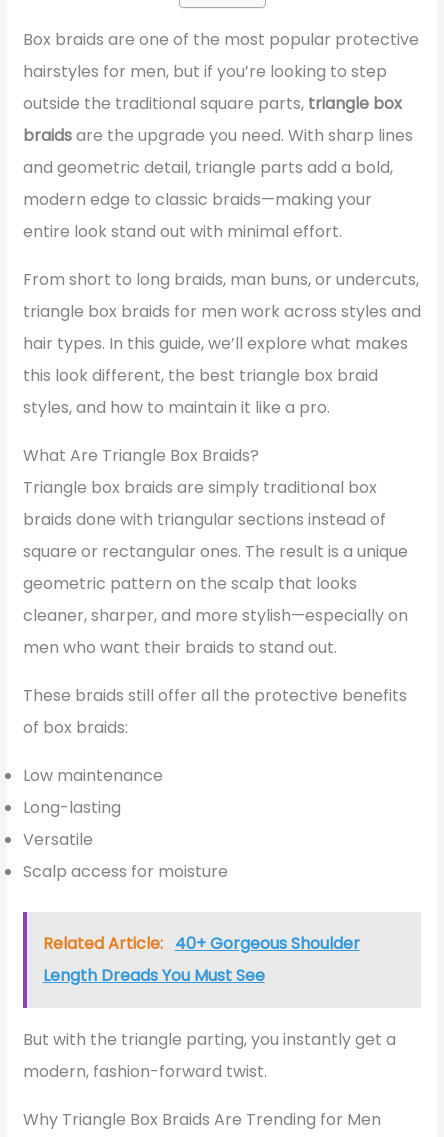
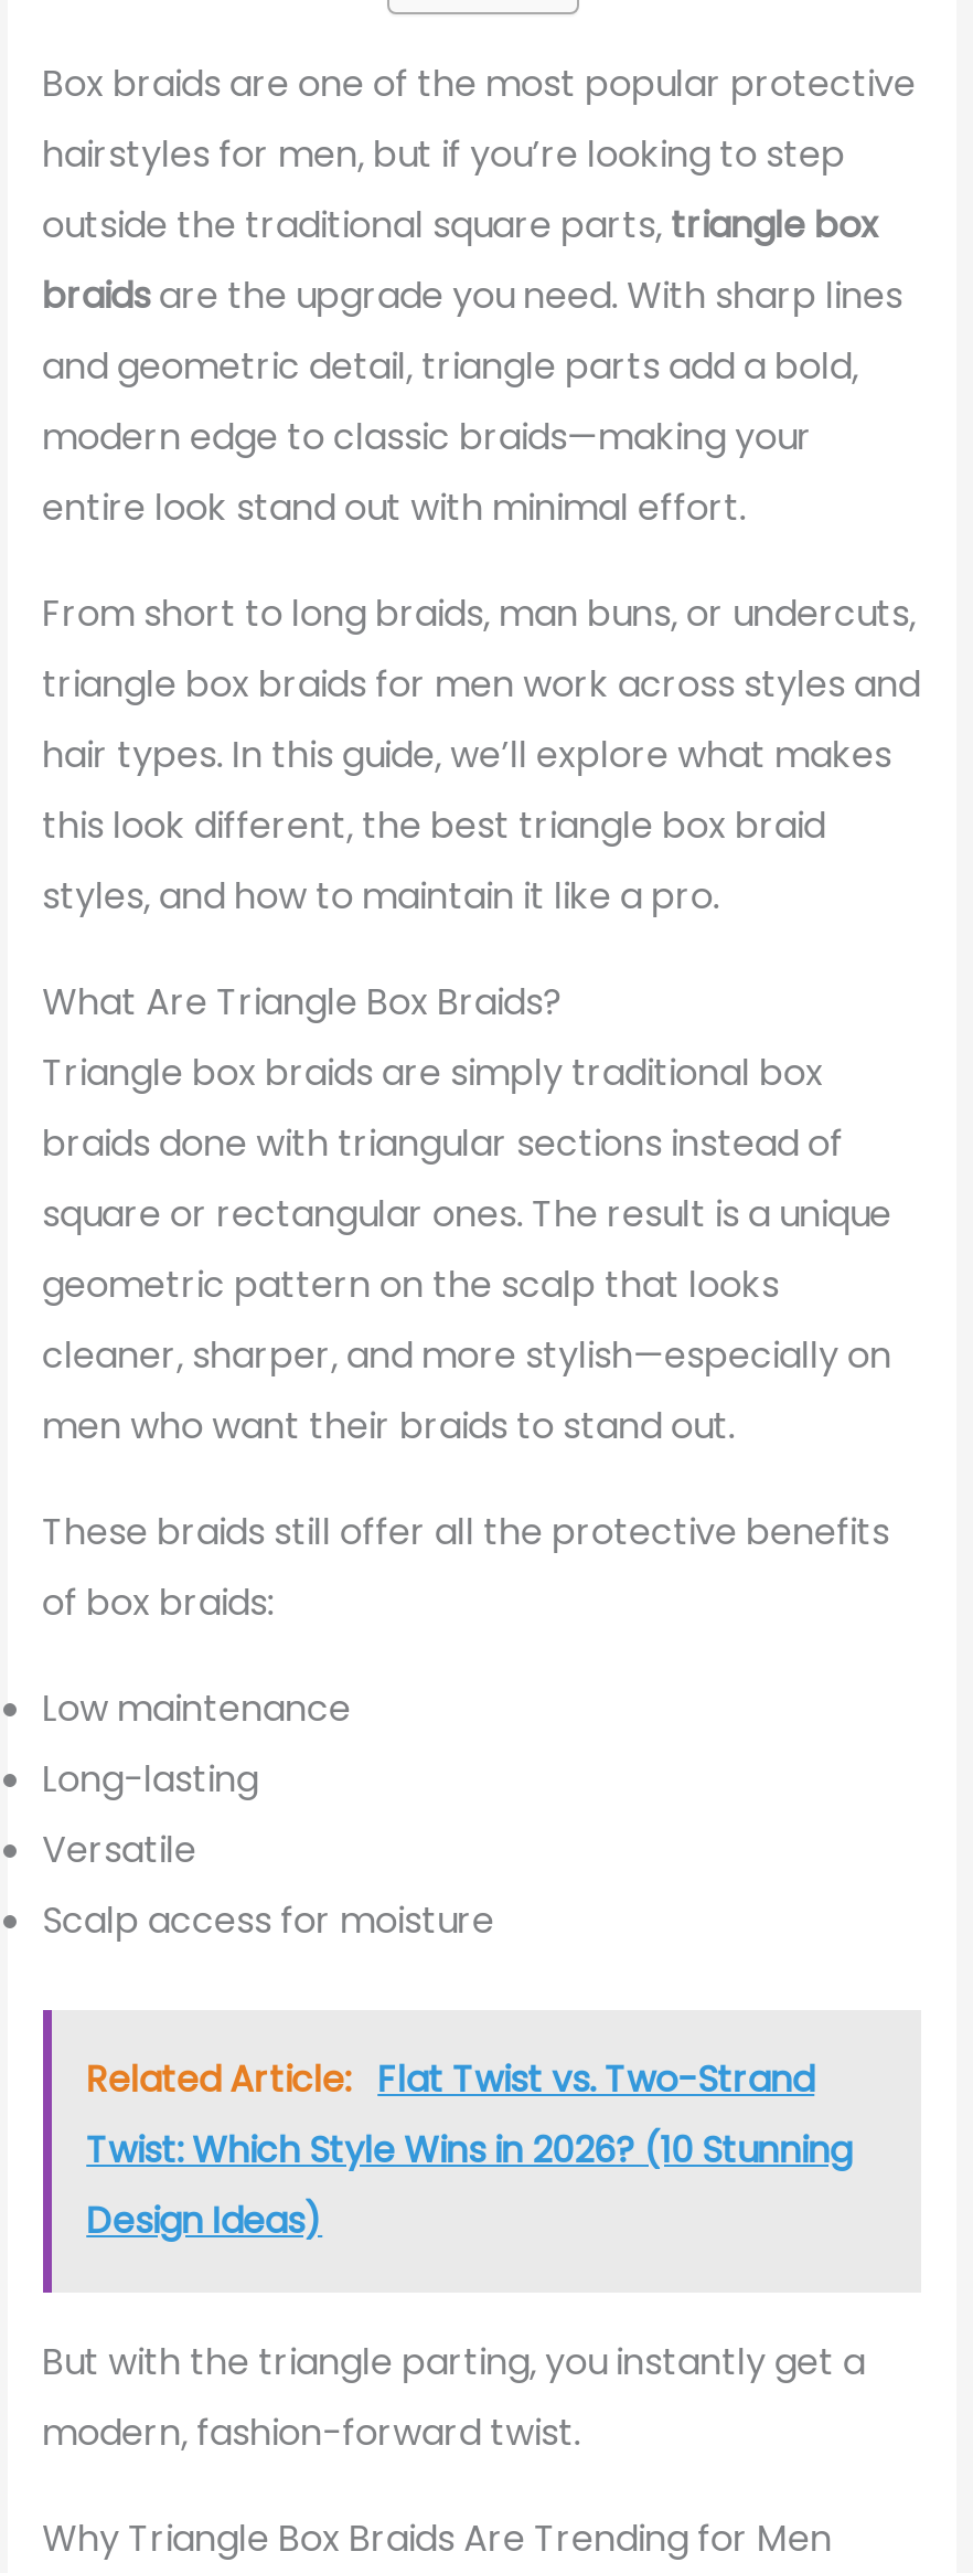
- Related Article: 40+ Gorgeous Shoulder
- Length Dreads You Must See
+ Related Article: Flat Twist vs. Two-Strand
+ Twist: Which Style Wins in 2026? (10 Stunning
+ Design Ideas)
